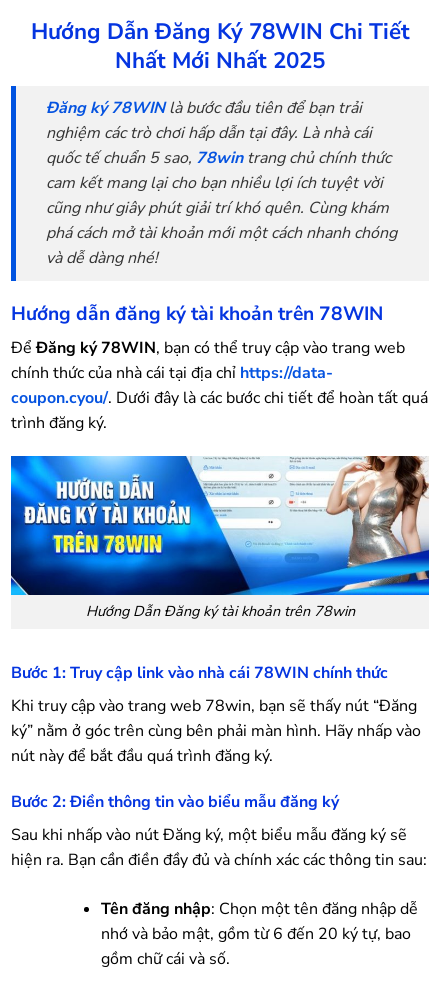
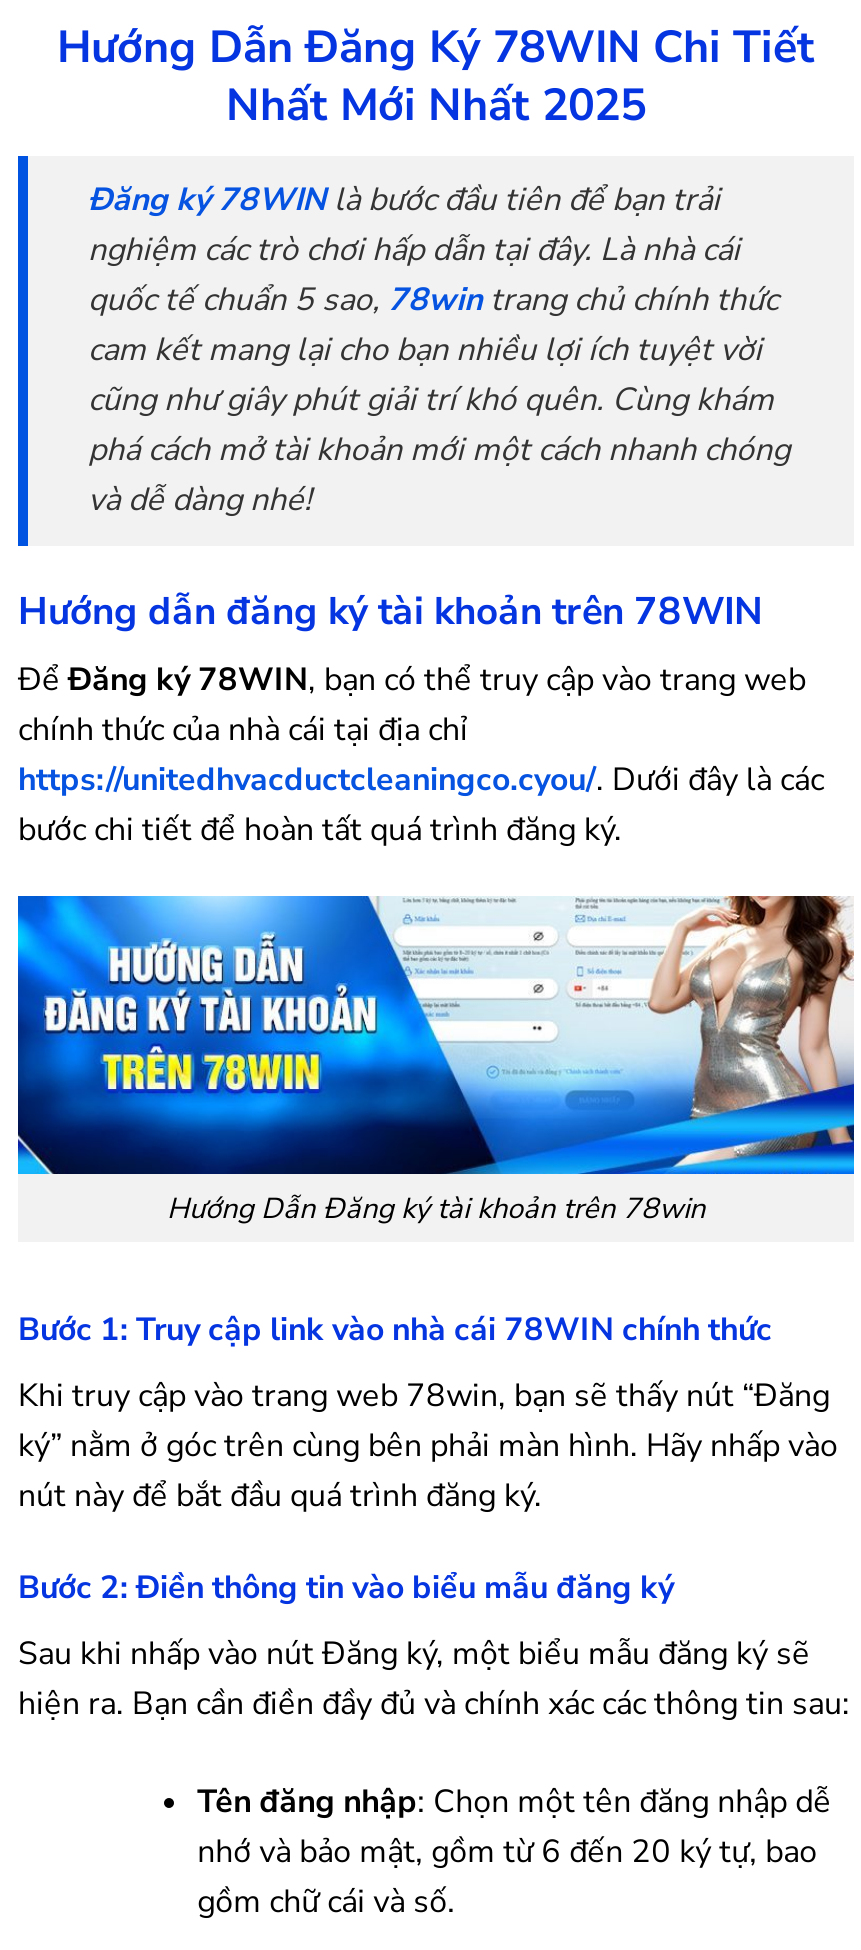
- chính thức của nhà cái tại địa chỉ https://data-
- coupon.cyou/. Dưới đây là các bước chi tiết để hoàn tất quá
- trình đăng ký.
+ chính thức của nhà cái tại địa chỉ
+ https://unitedhvacductcleaningco.cyou/. Dưới đây là các
+ bước chi tiết để hoàn tất quá trình đăng ký.
